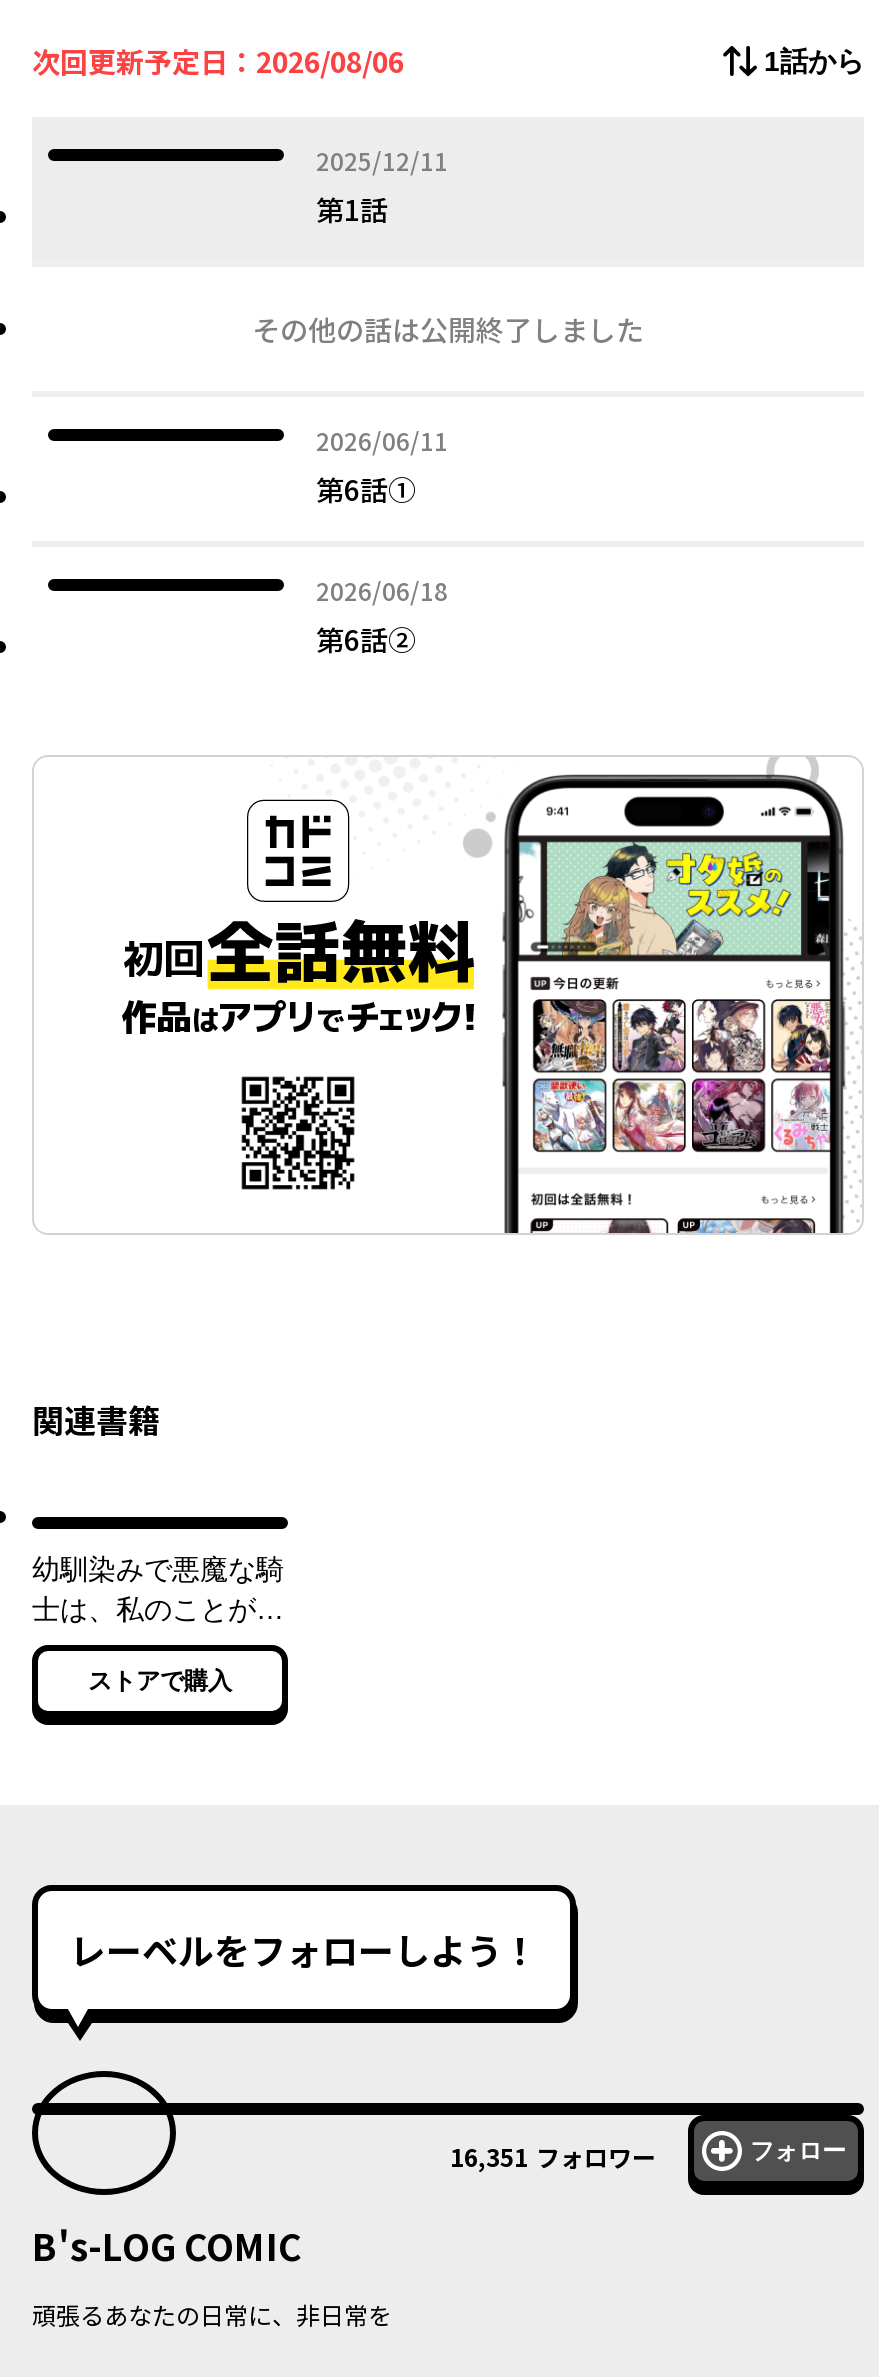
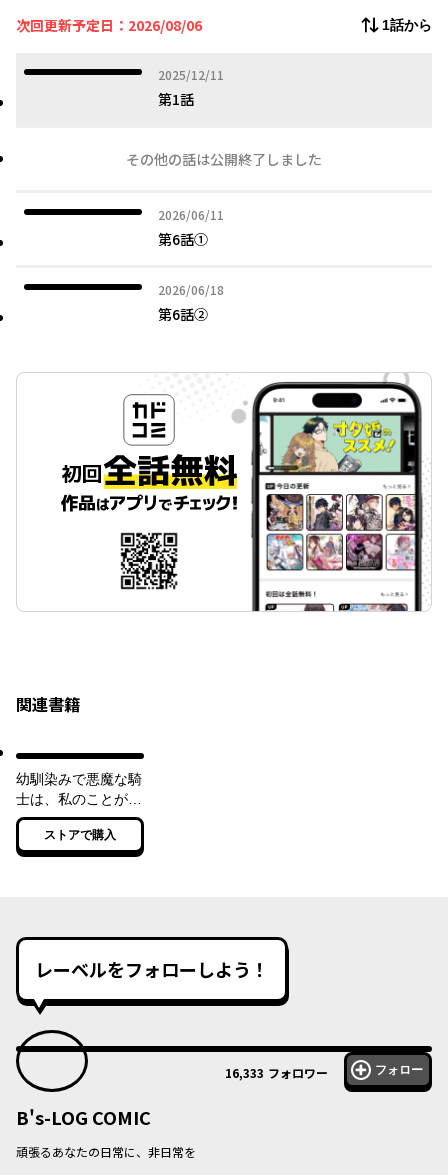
- 16,351 フォロワー
+ 16,333 フォロワー
